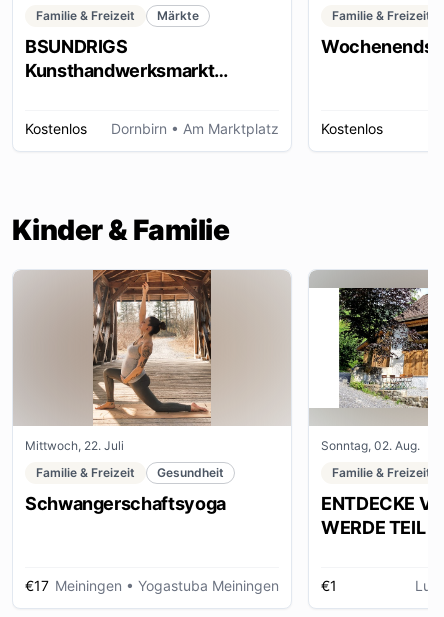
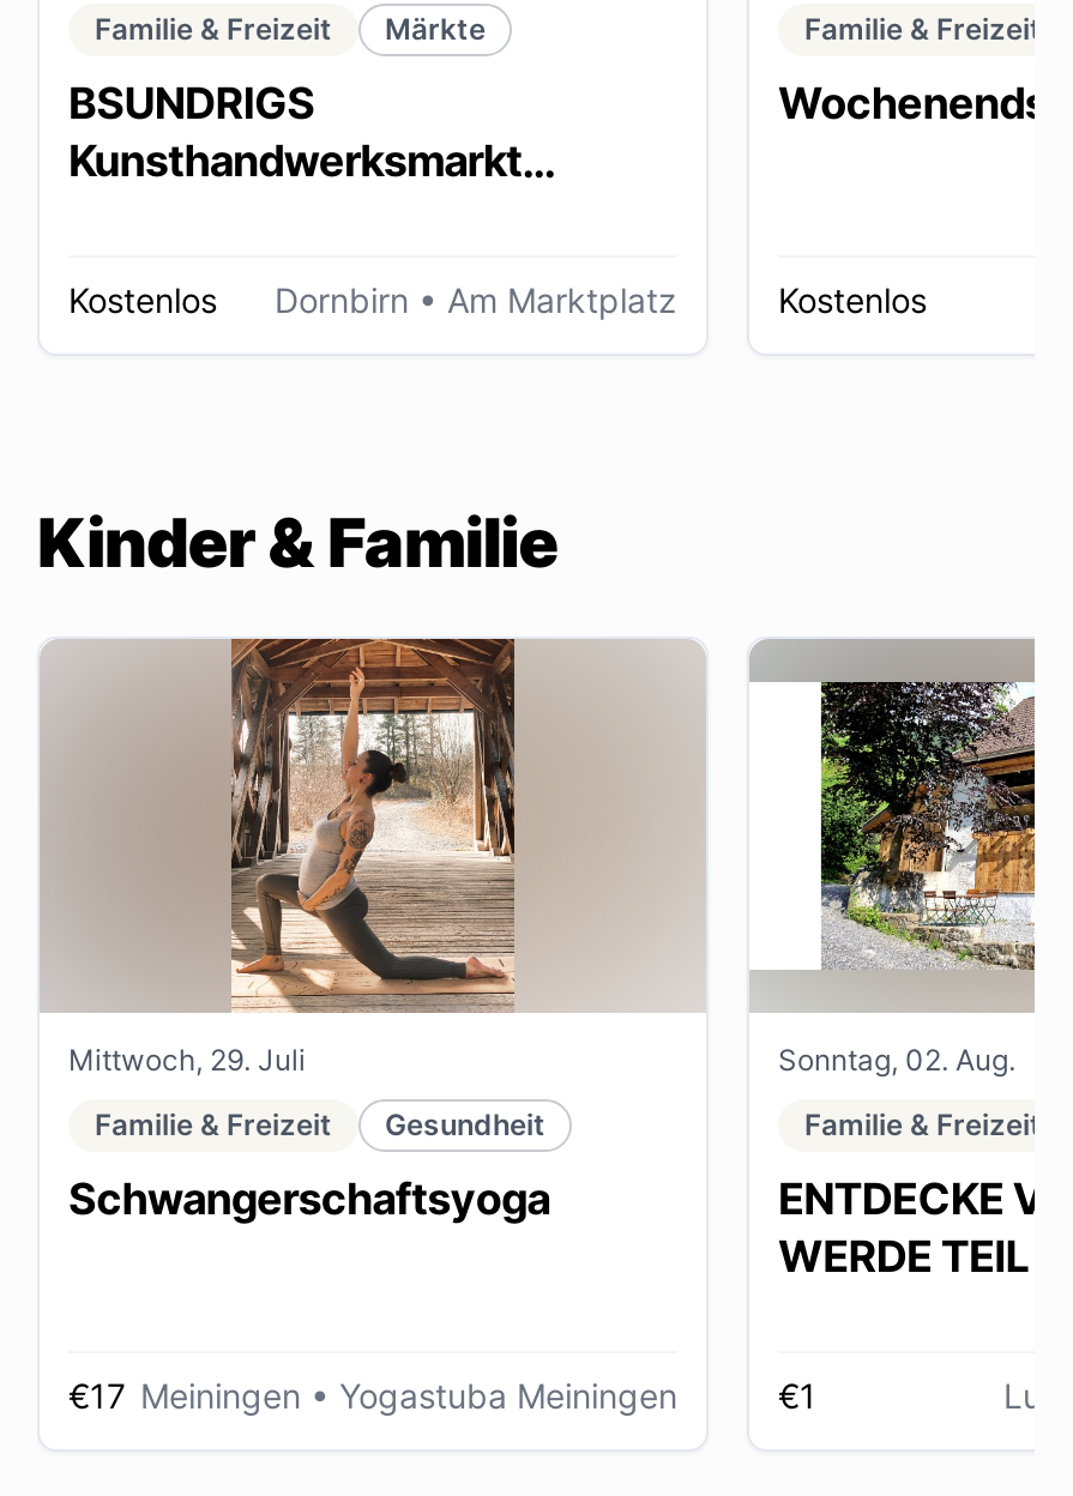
- Mittwoch, 22. Juli
+ Mittwoch, 29. Juli
